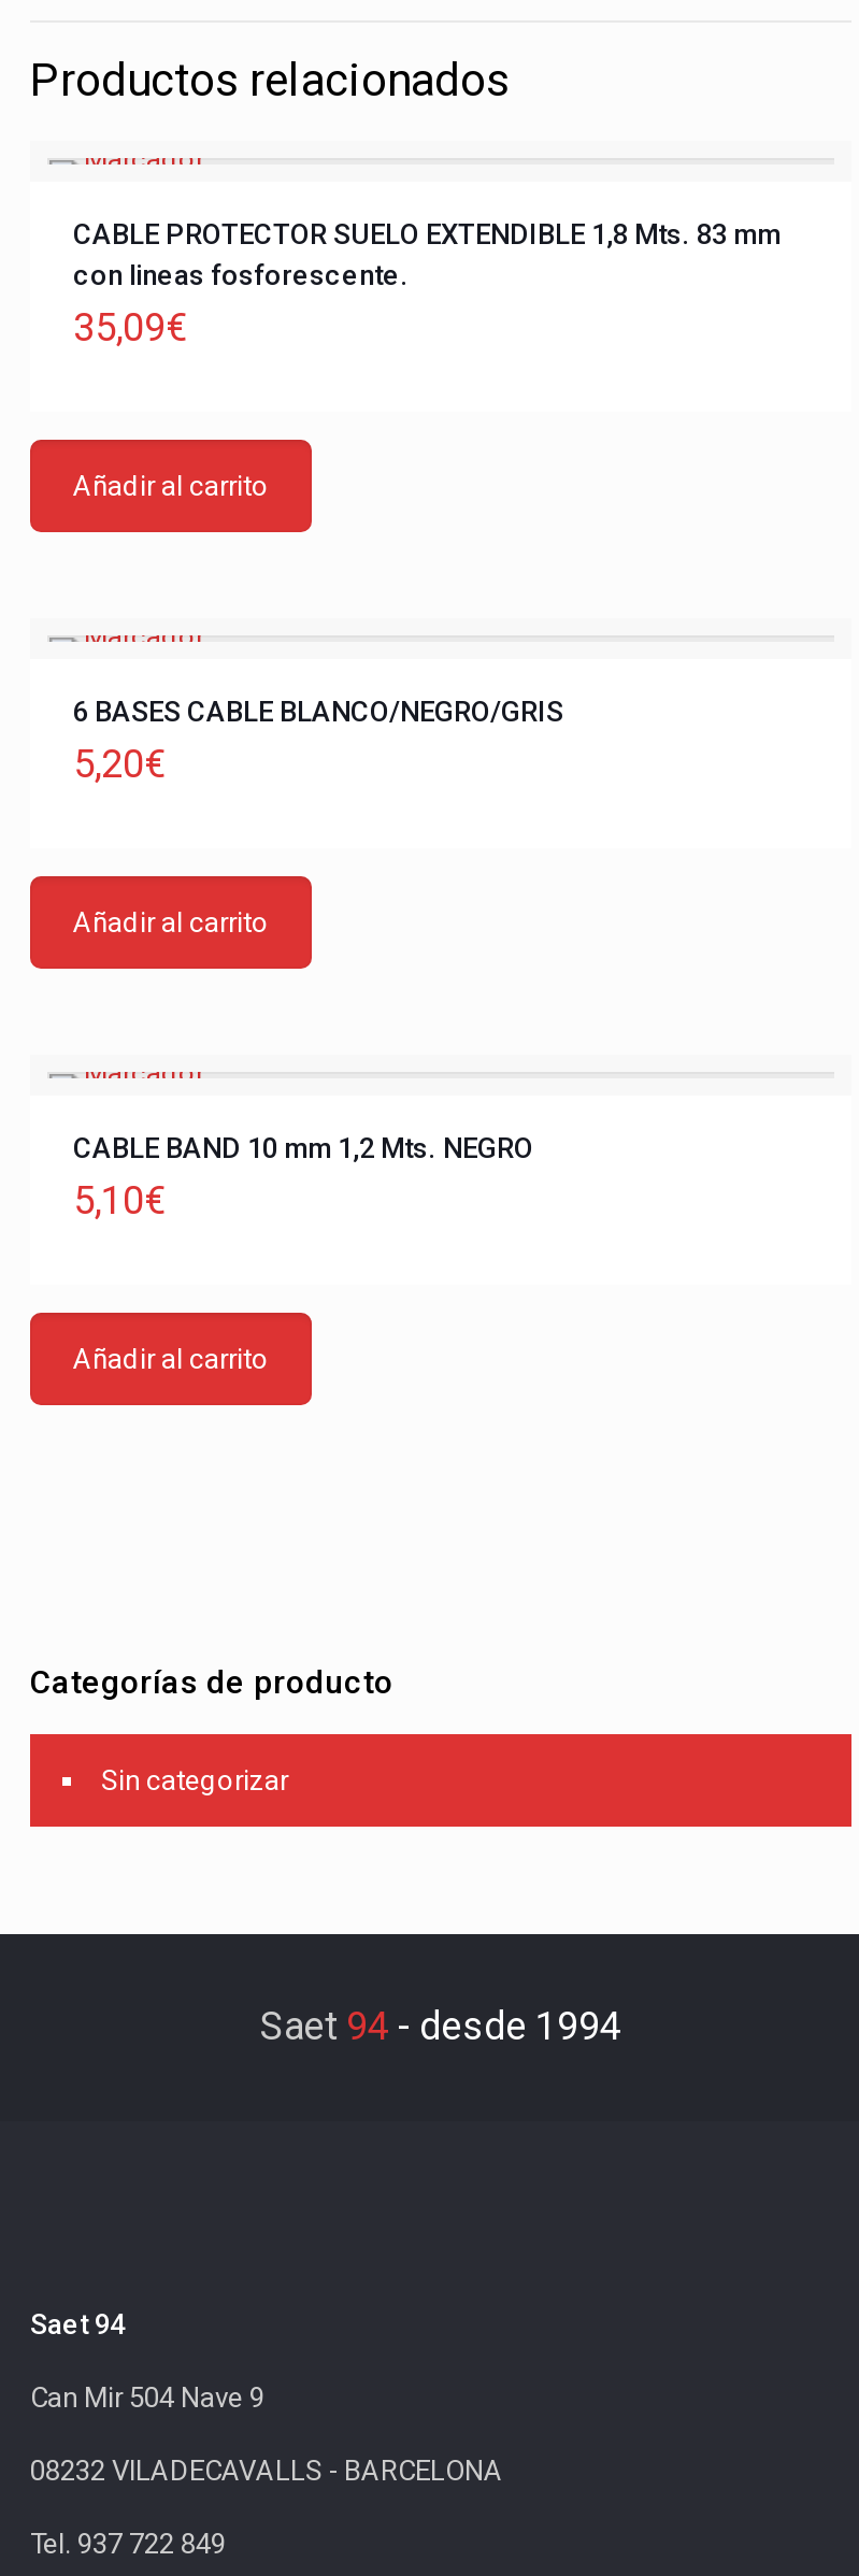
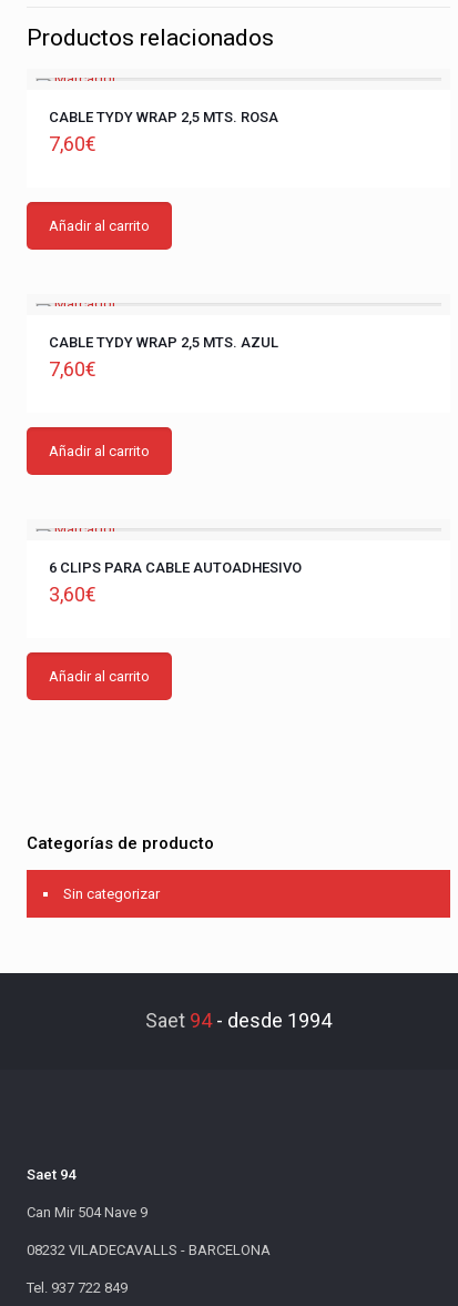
- CABLE PROTECTOR SUELO EXTENDIBLE 1,8 Mts. 83 mm
- con lineas fosforescente.
- 35,09€
+ CABLE TYDY WRAP 2,5 MTS. ROSA
+ 7,60€

- 6 BASES CABLE BLANCO/NEGRO/GRIS
- 5,20€
+ CABLE TYDY WRAP 2,5 MTS. AZUL
+ 7,60€

- CABLE BAND 10 mm 1,2 Mts. NEGRO
- 5,10€
+ 6 CLIPS PARA CABLE AUTOADHESIVO
+ 3,60€
